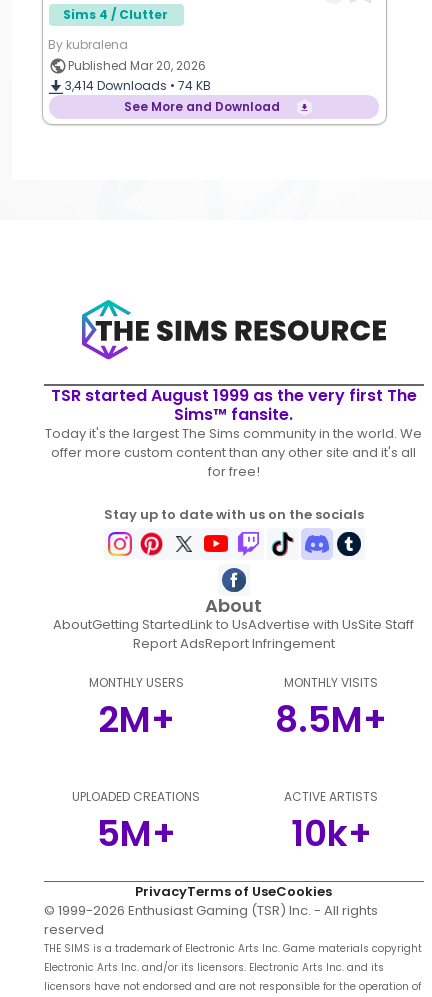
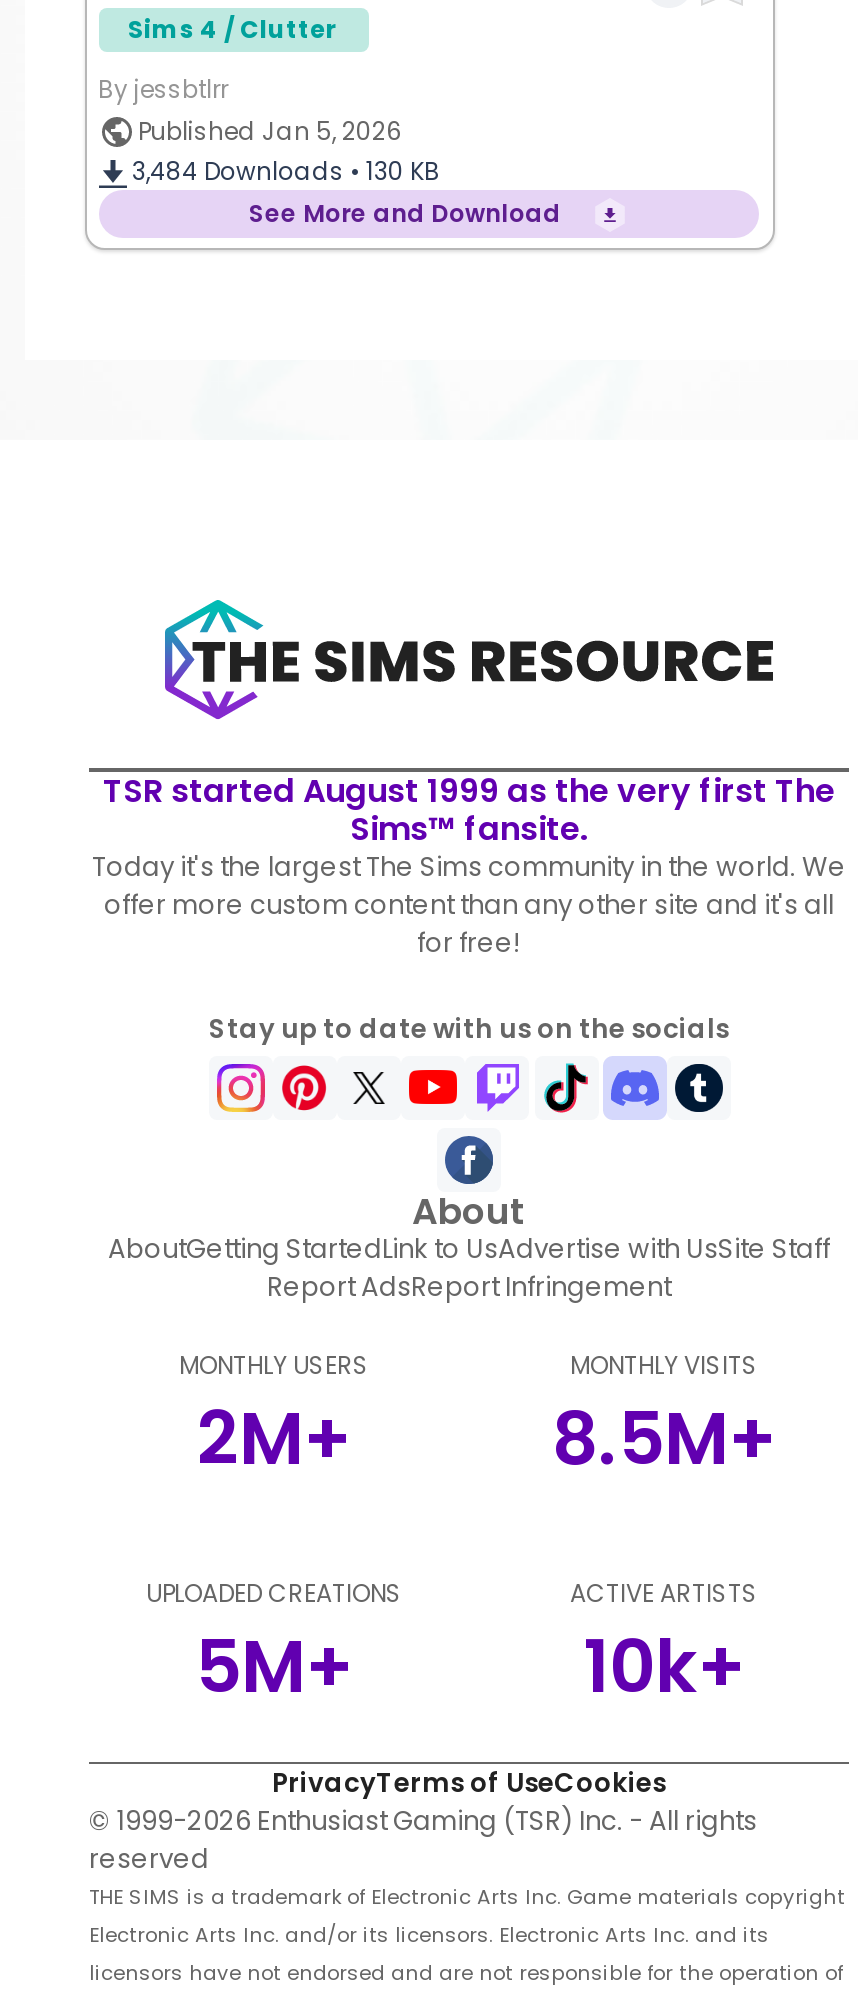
- By kubralena
+ By jessbtlrr

- Published Mar 20, 2026
+ Published Jan 5, 2026

- 3,414 Downloads • 74 KB
+ 3,484 Downloads • 130 KB
